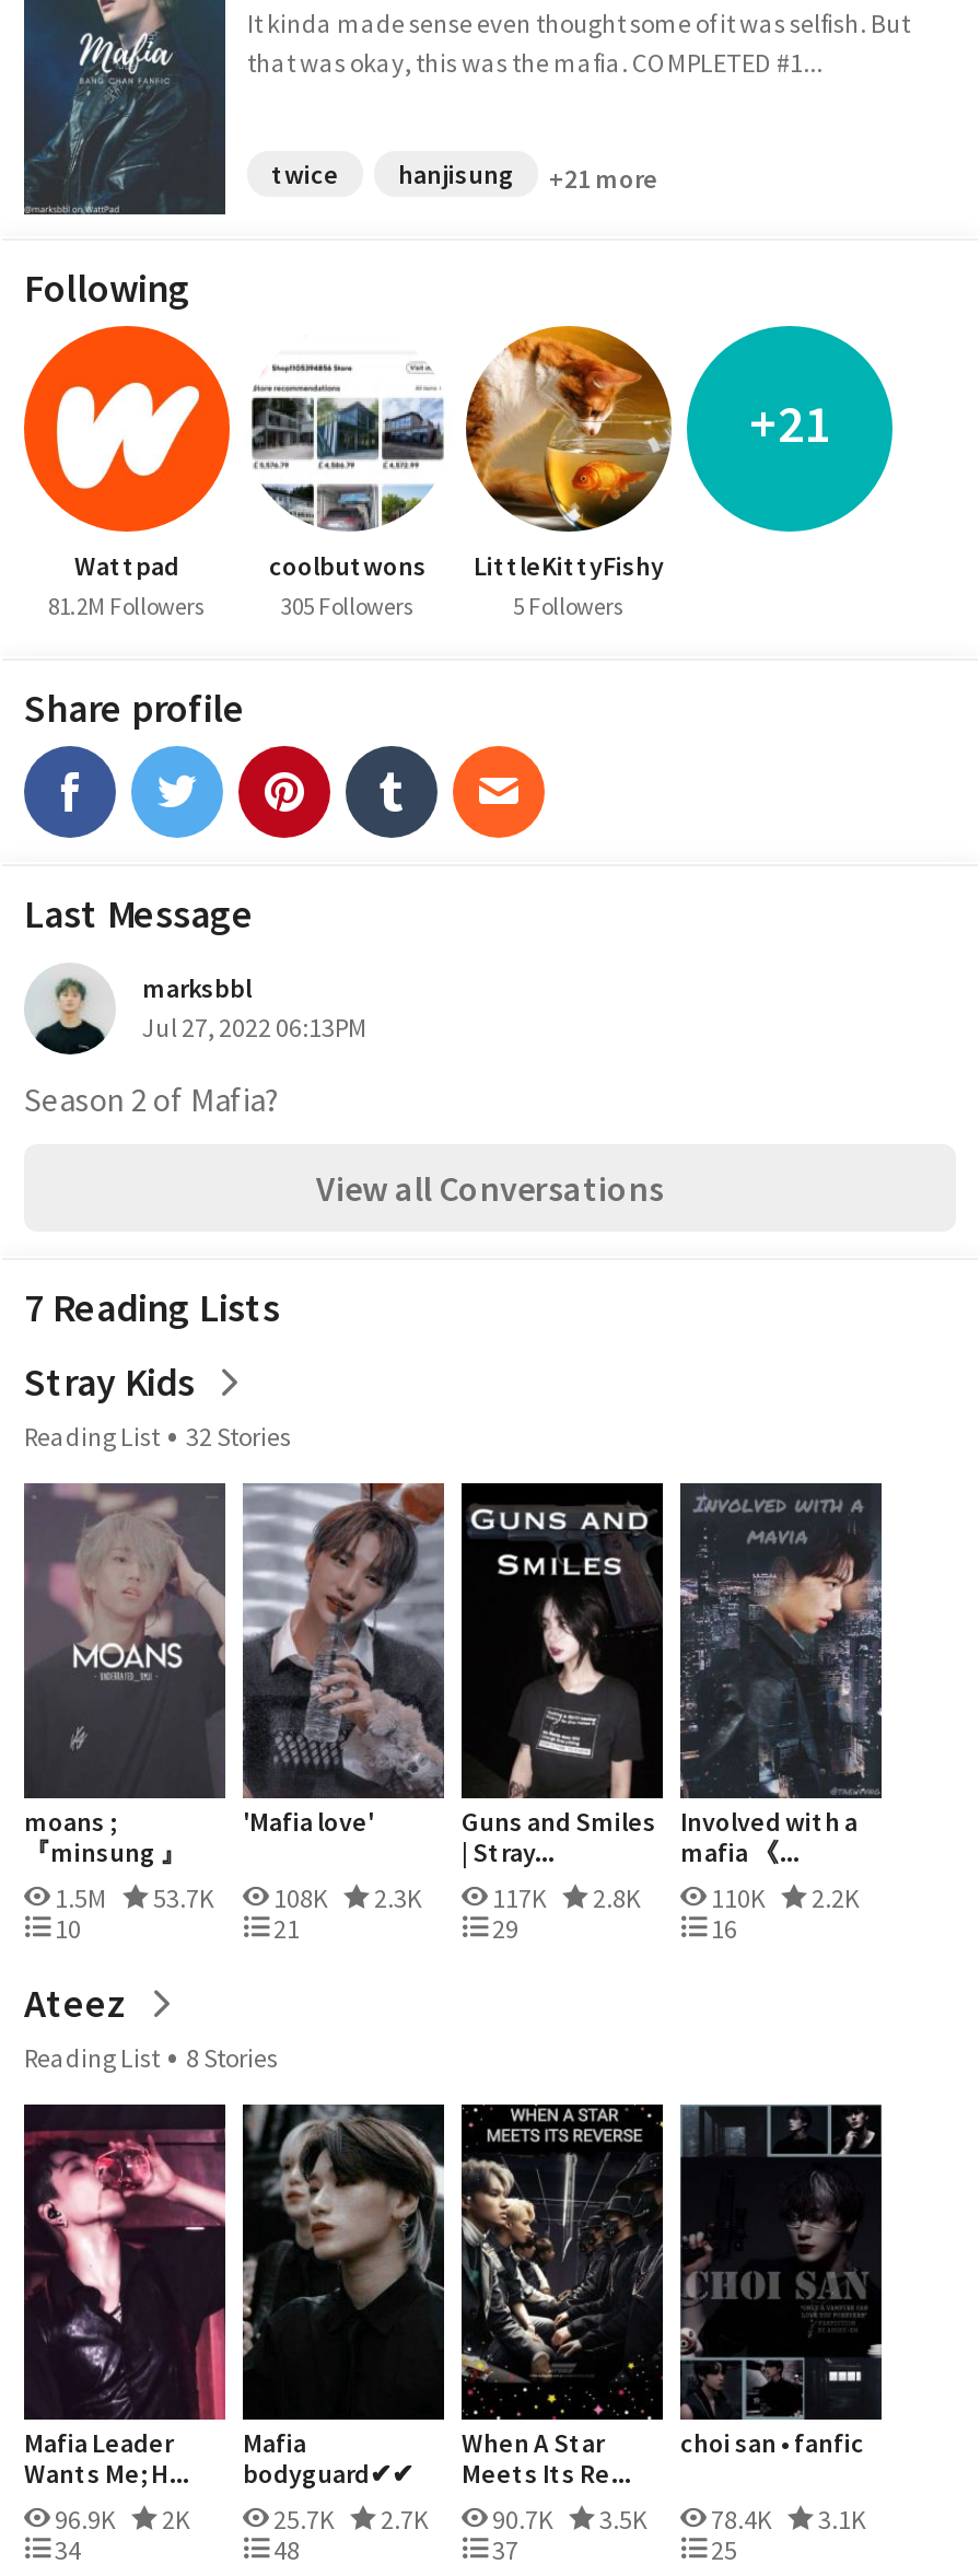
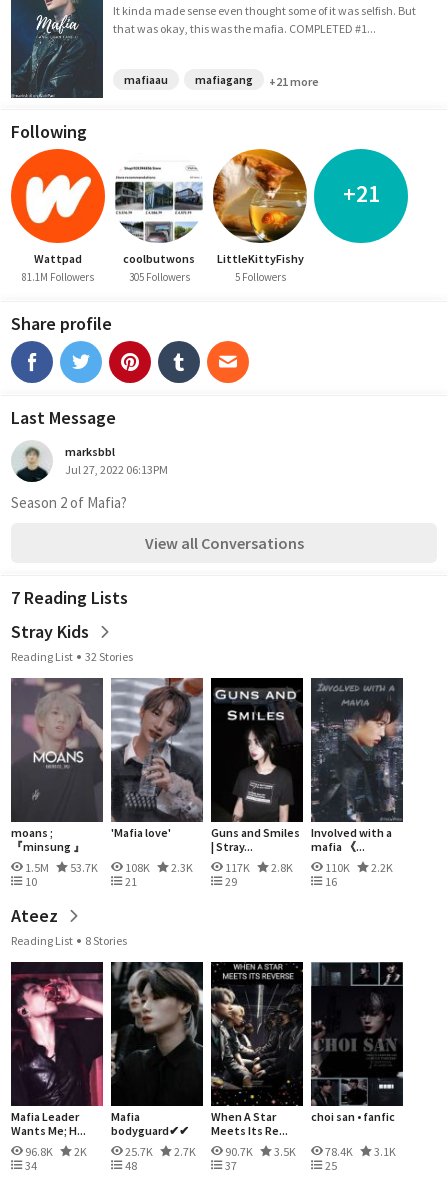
- twice
- hanjisung
+ mafiaau
+ mafiagang

- 81.2M Followers
+ 81.1M Followers

- 96.9K 2K
+ 96.8K 2K
